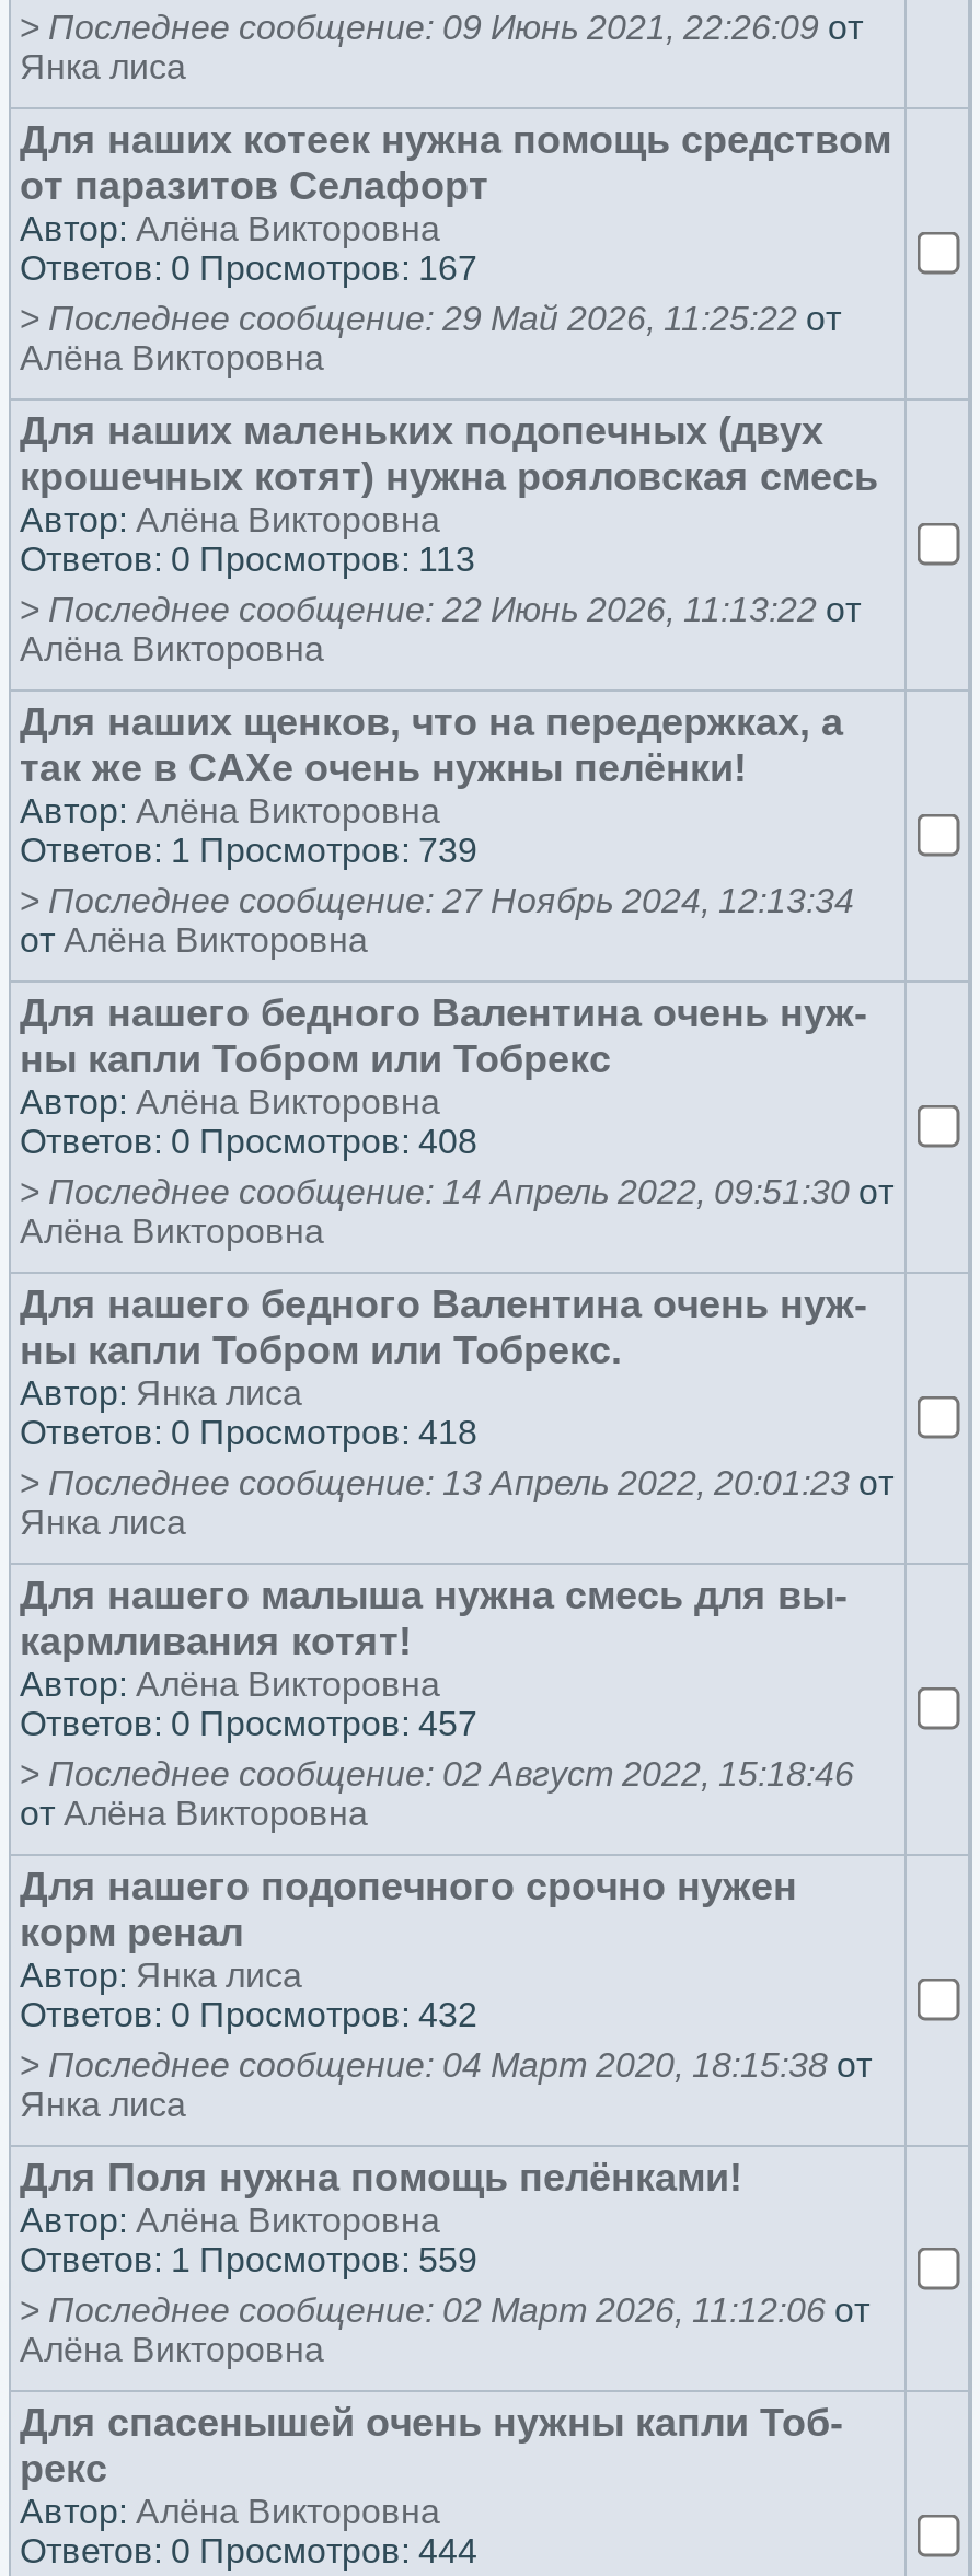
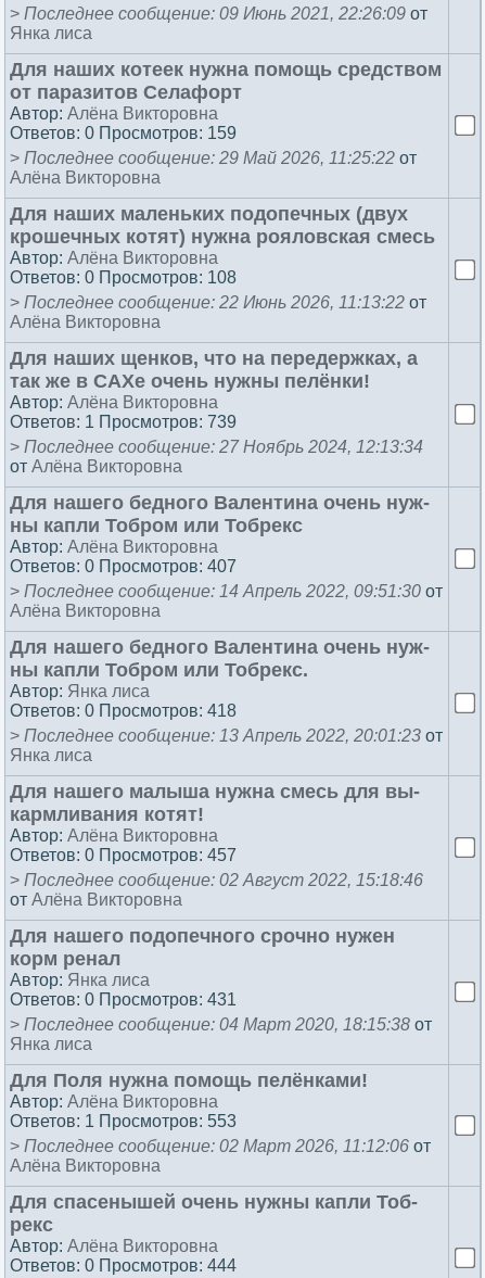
- Ответов: 0 Просмотров: 167
+ Ответов: 0 Просмотров: 159

- Ответов: 0 Просмотров: 113
+ Ответов: 0 Просмотров: 108

- Ответов: 0 Просмотров: 408
+ Ответов: 0 Просмотров: 407

- Ответов: 0 Просмотров: 432
+ Ответов: 0 Просмотров: 431

- Ответов: 1 Просмотров: 559
+ Ответов: 1 Просмотров: 553
